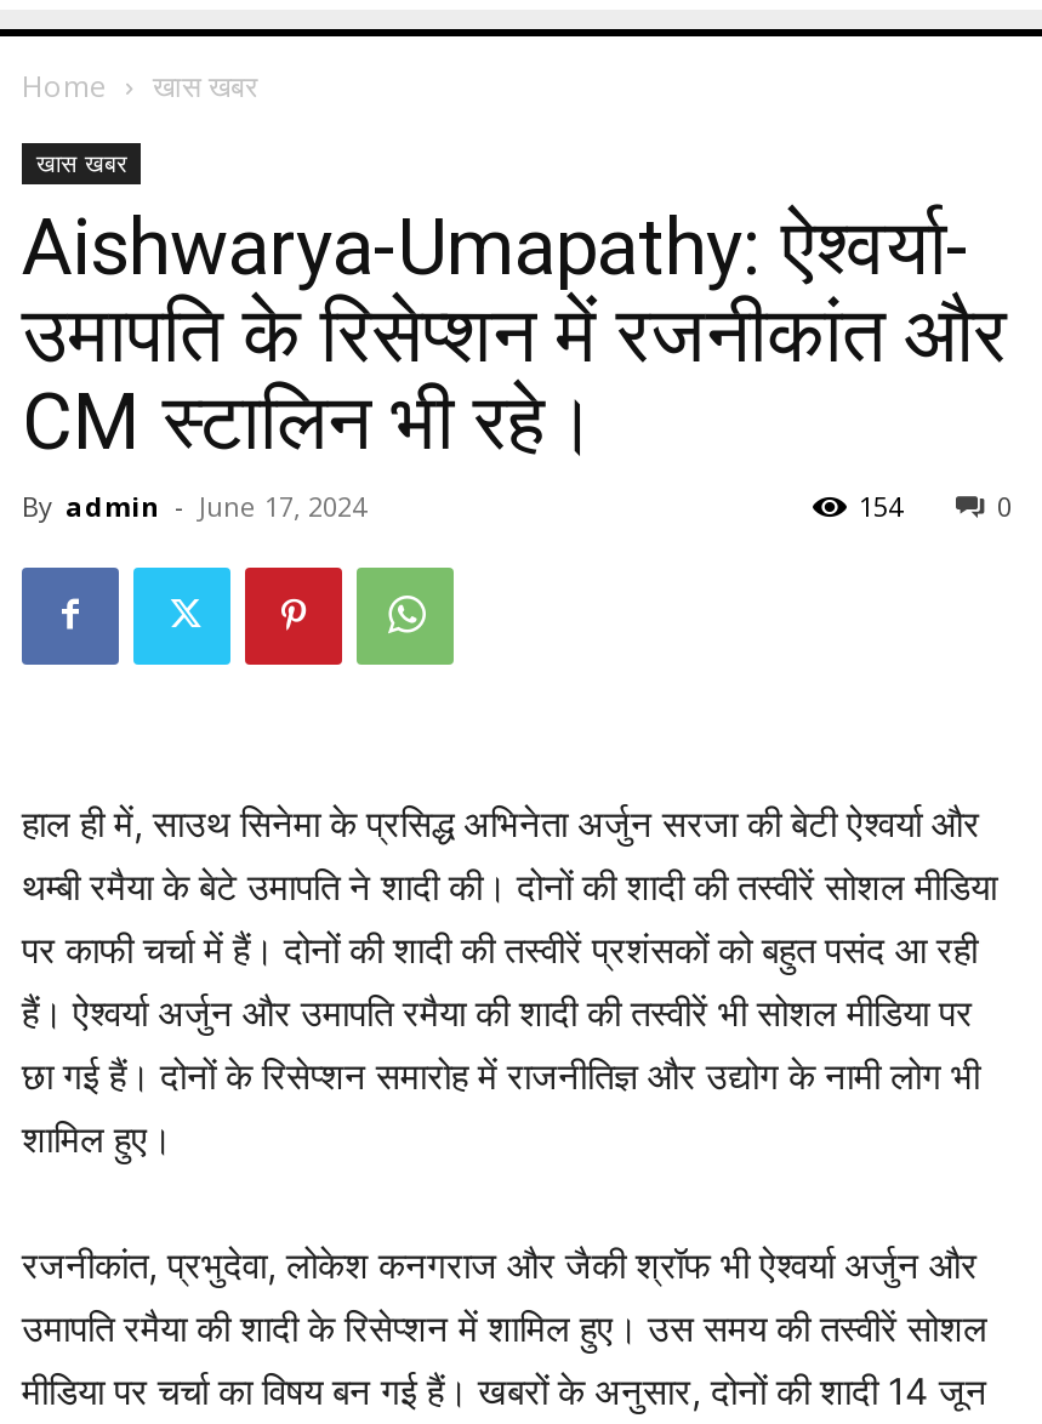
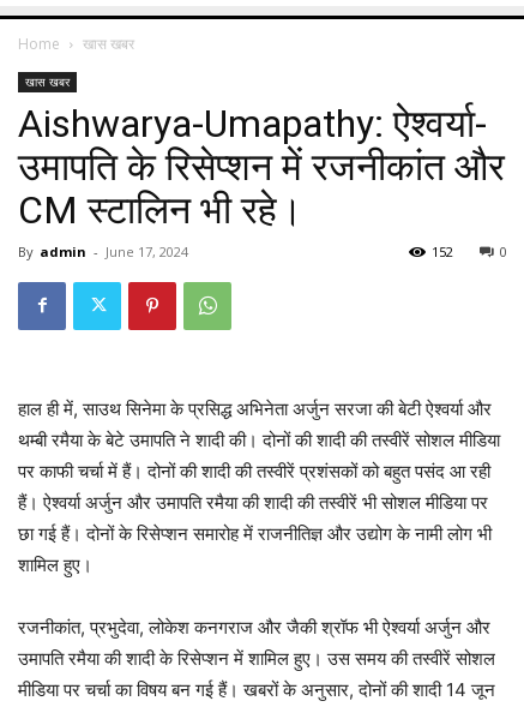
- 154
+ 152
